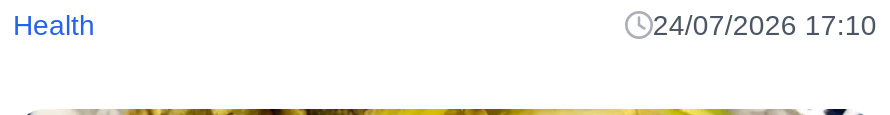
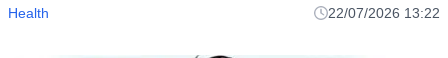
- 24/07/2026 17:10
+ 22/07/2026 13:22
